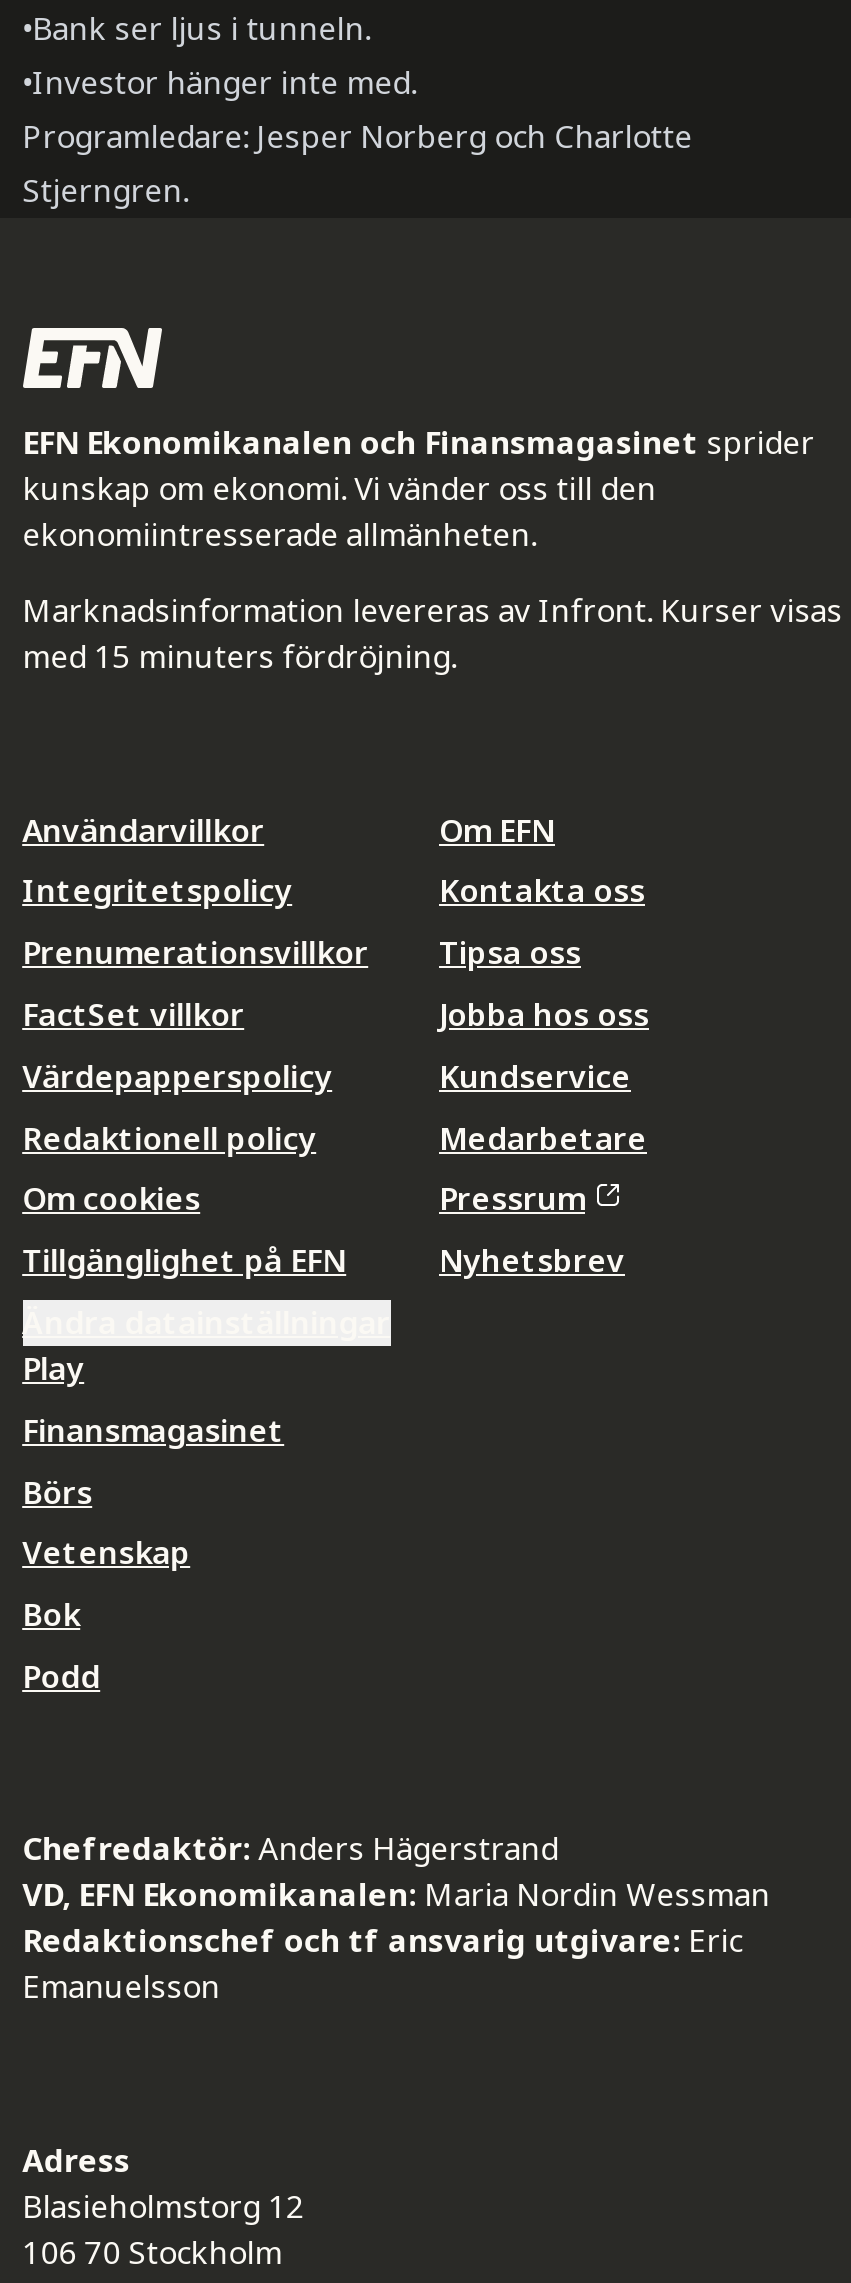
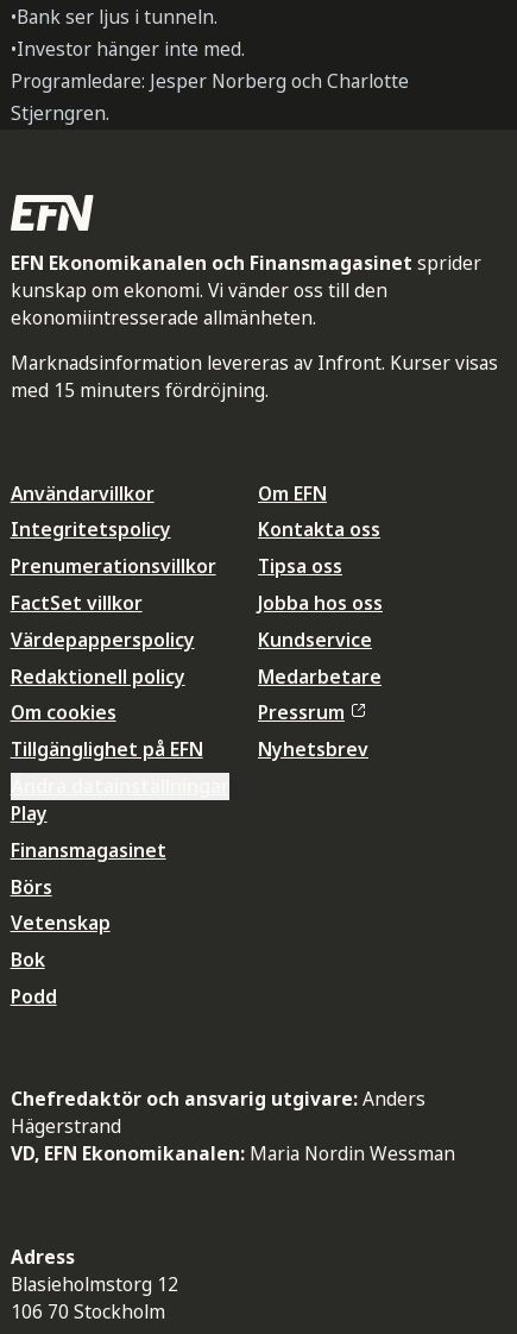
- Chefredaktör: Anders Hägerstrand
+ Chefredaktör och ansvarig utgivare: Anders
+ Hägerstrand

moved down: VD, EFN Ekonomikanalen: Maria Nordin Wessman

- Redaktionschef och tf ansvarig utgivare: Eric
- Emanuelsson
